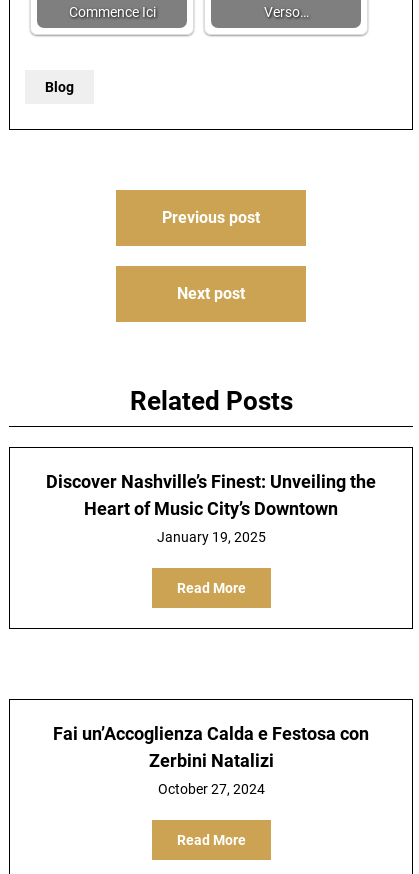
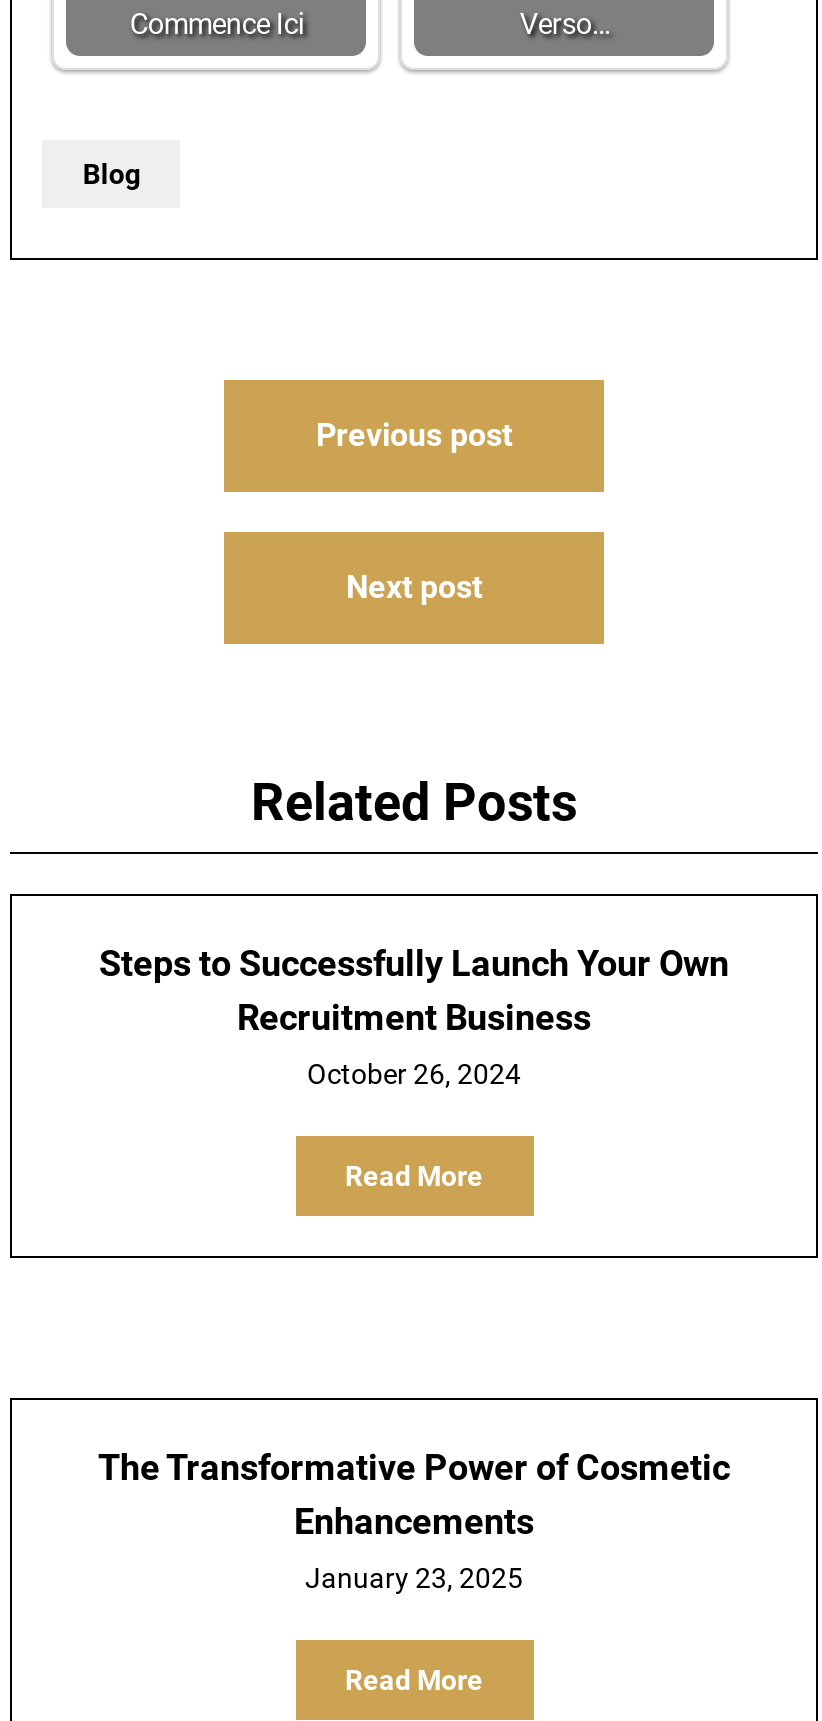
- Discover Nashville’s Finest: Unveiling the
- Heart of Music City’s Downtown
+ Steps to Successfully Launch Your Own
+ Recruitment Business

- January 19, 2025
+ October 26, 2024

- Fai un’Accoglienza Calda e Festosa con
- Zerbini Natalizi
+ The Transformative Power of Cosmetic
+ Enhancements

- October 27, 2024
+ January 23, 2025
